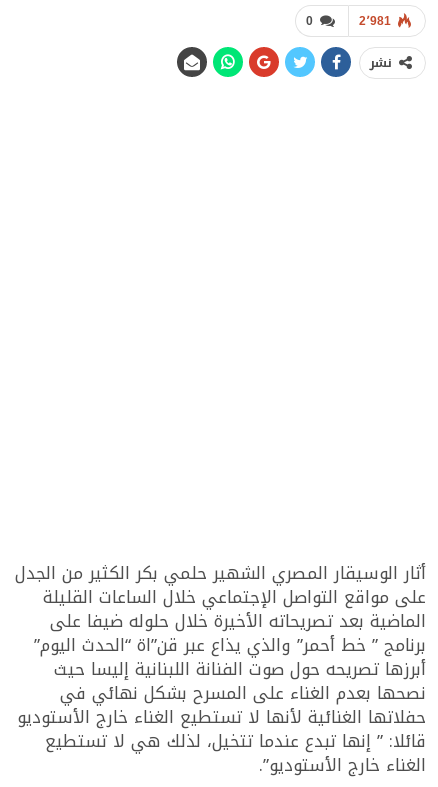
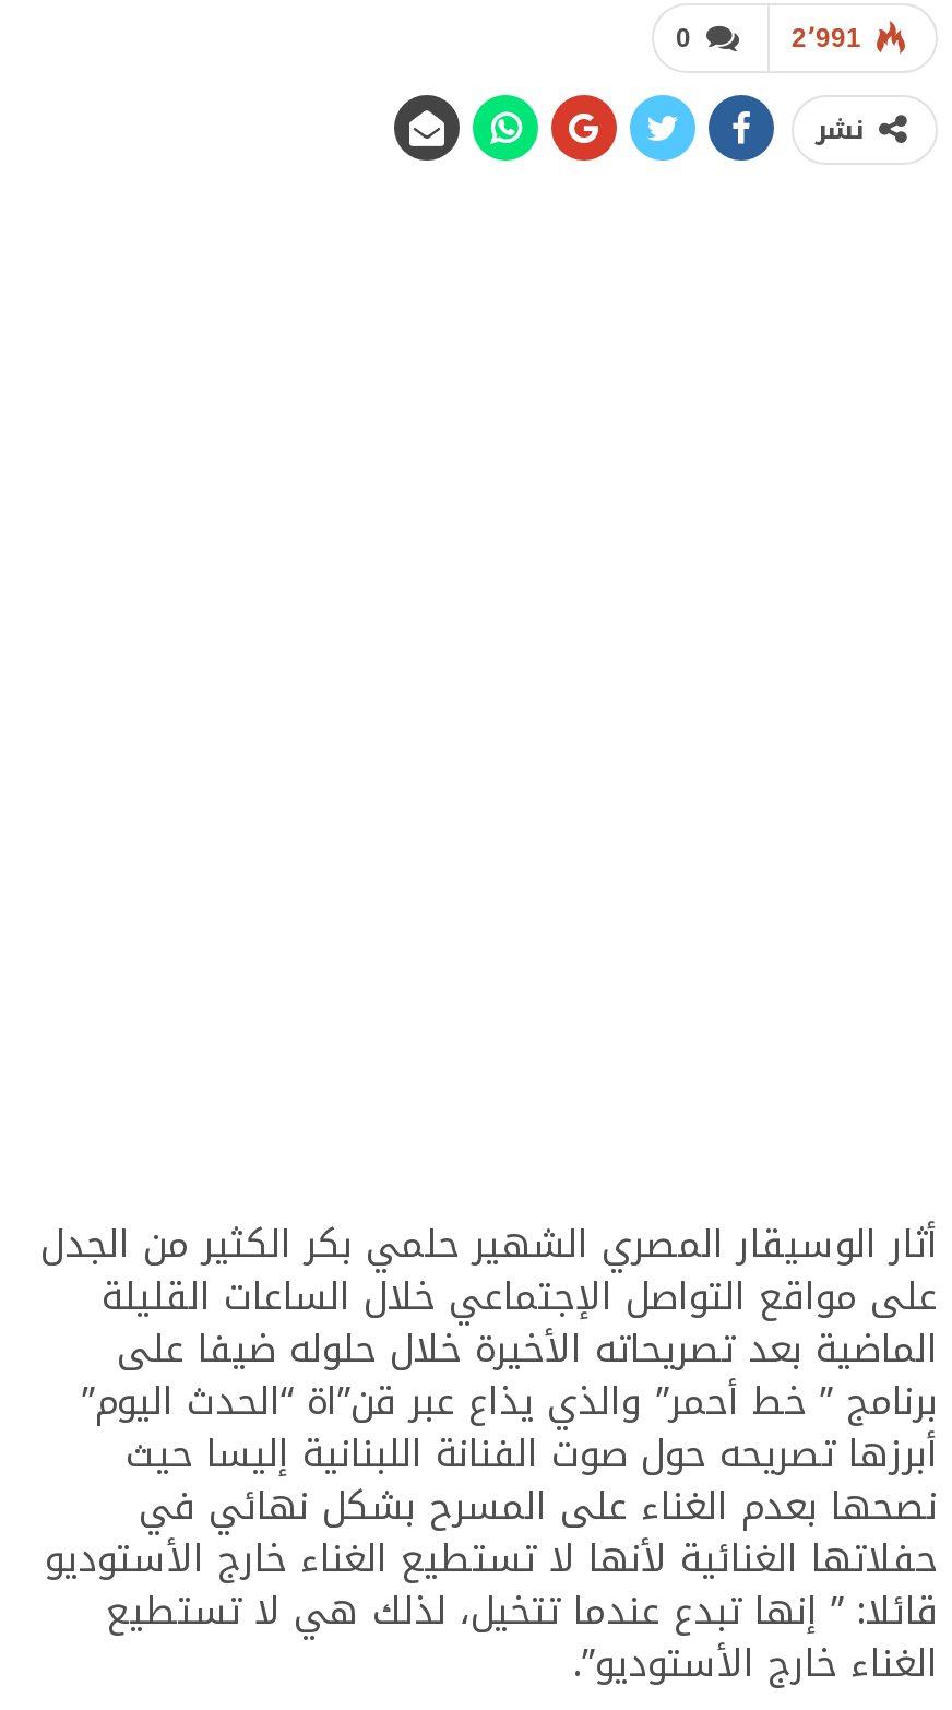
- 2٬981
+ 2٬991
